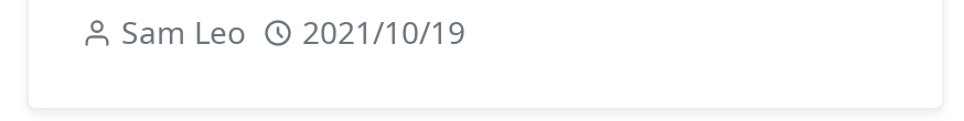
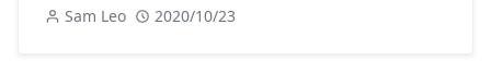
- Sam Leo 2021/10/19
+ Sam Leo 2020/10/23
